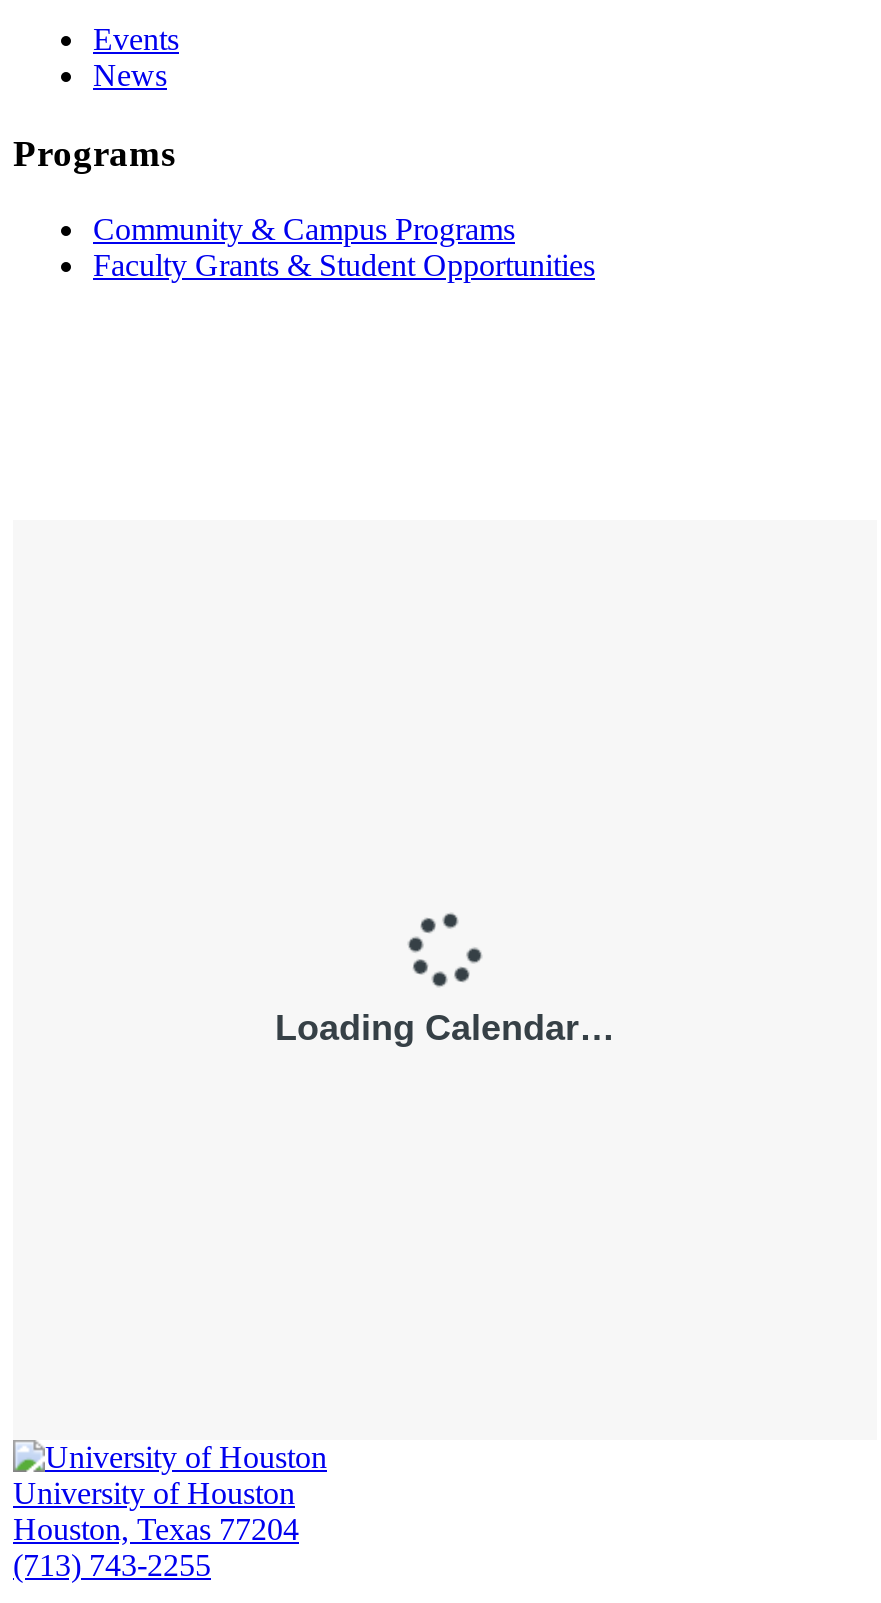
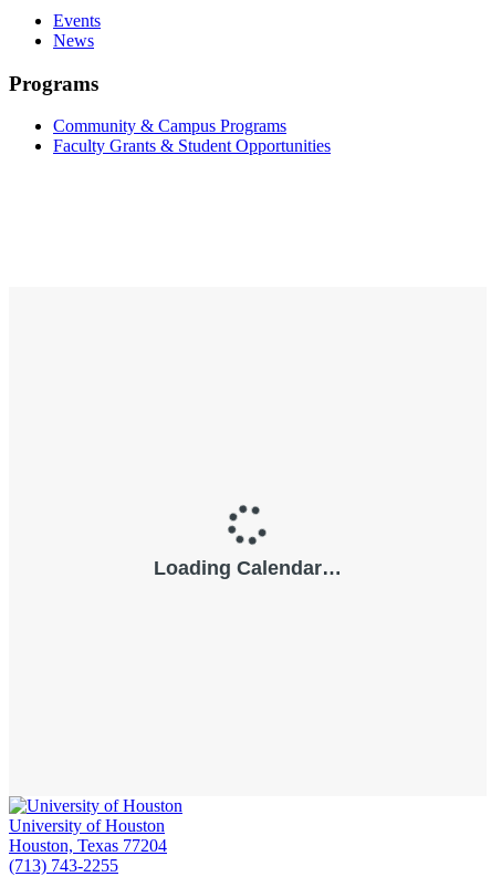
- [image]
+ [image]
